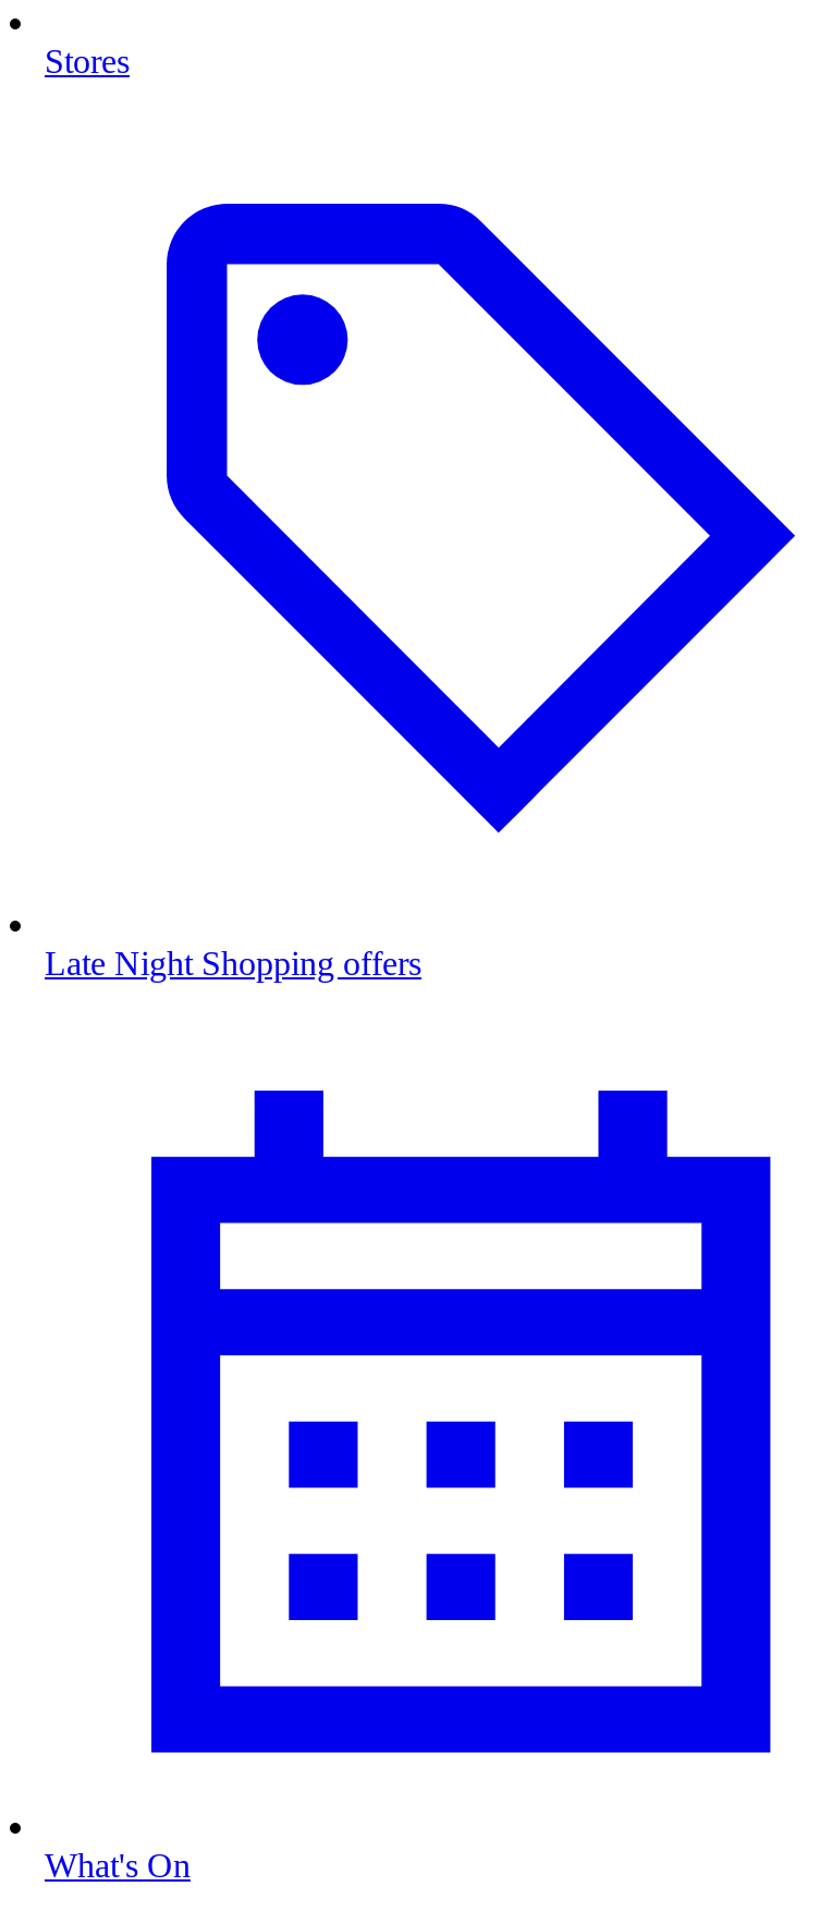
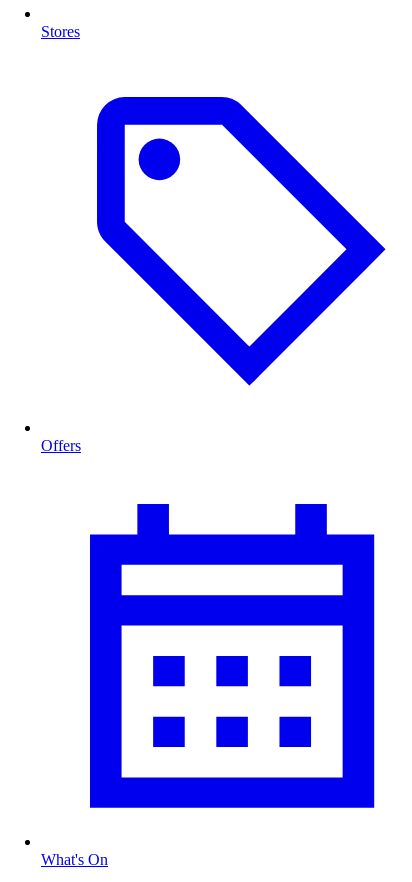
- Late Night Shopping offers
+ Offers
